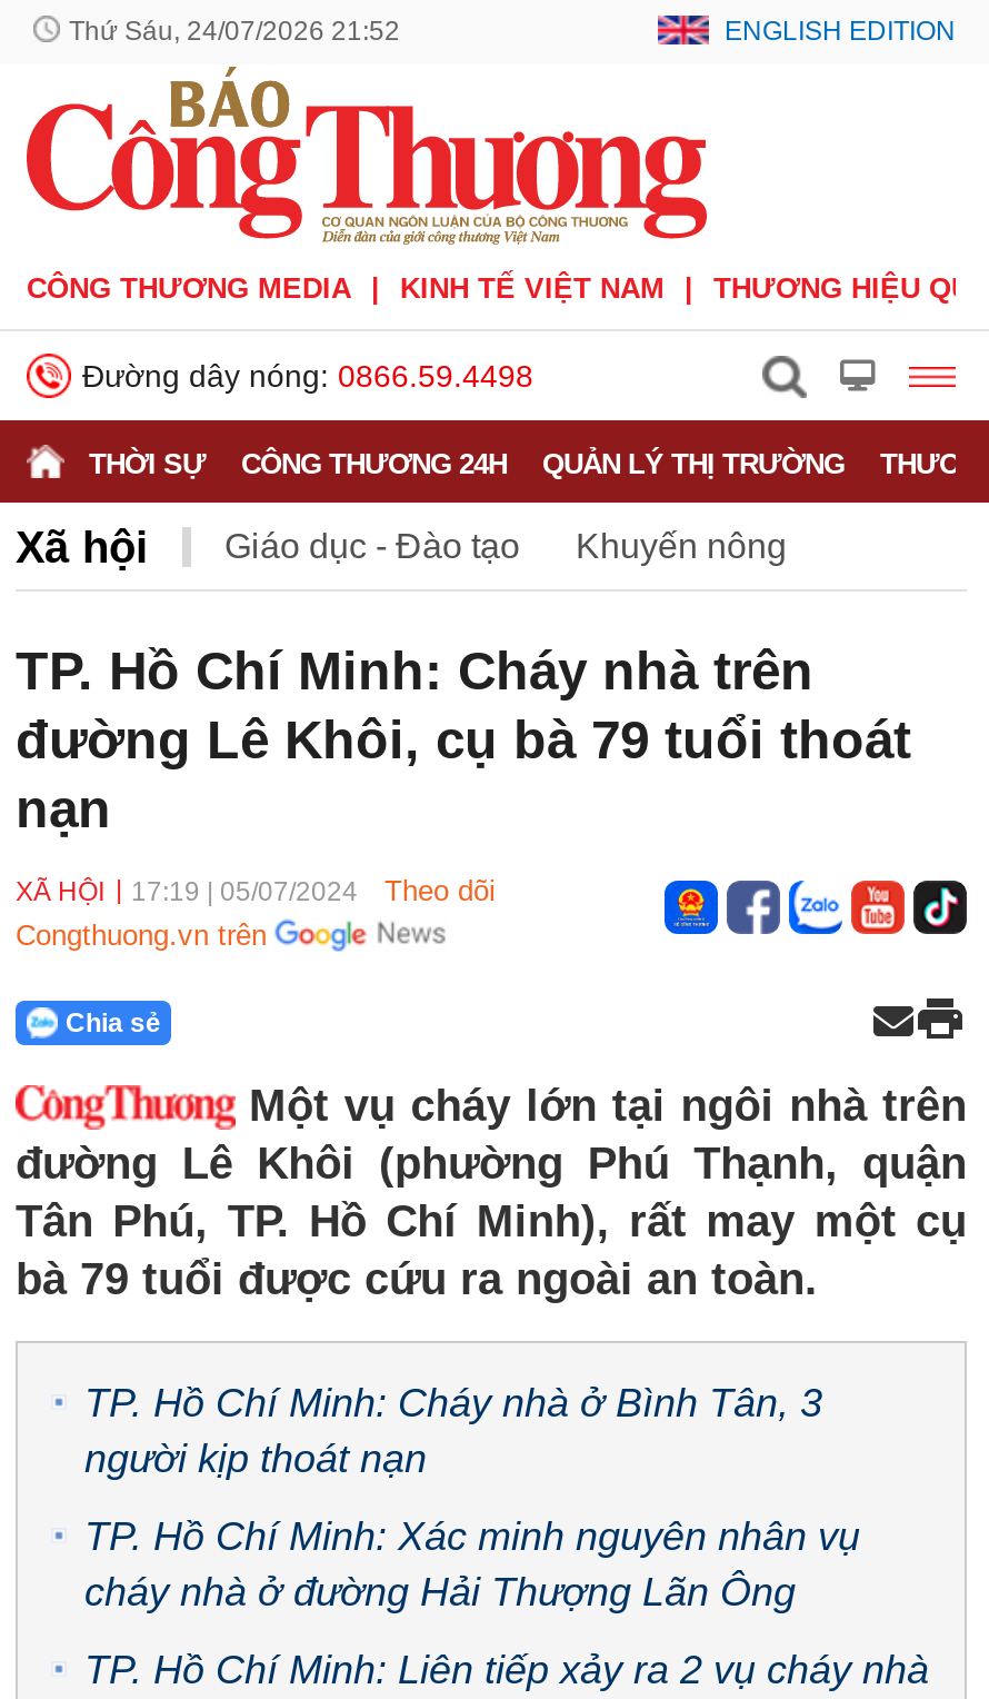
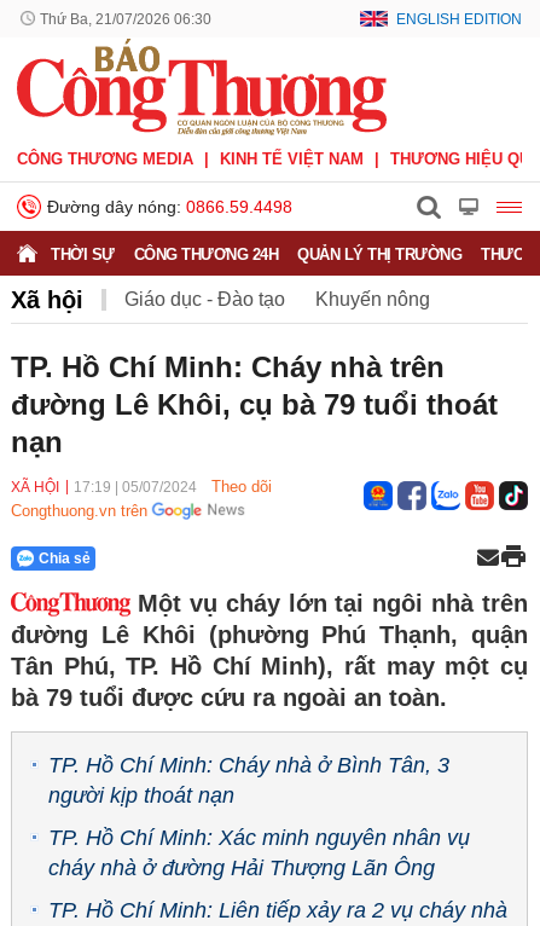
- Thứ Sáu, 24/07/2026 21:52
+ Thứ Ba, 21/07/2026 06:30
